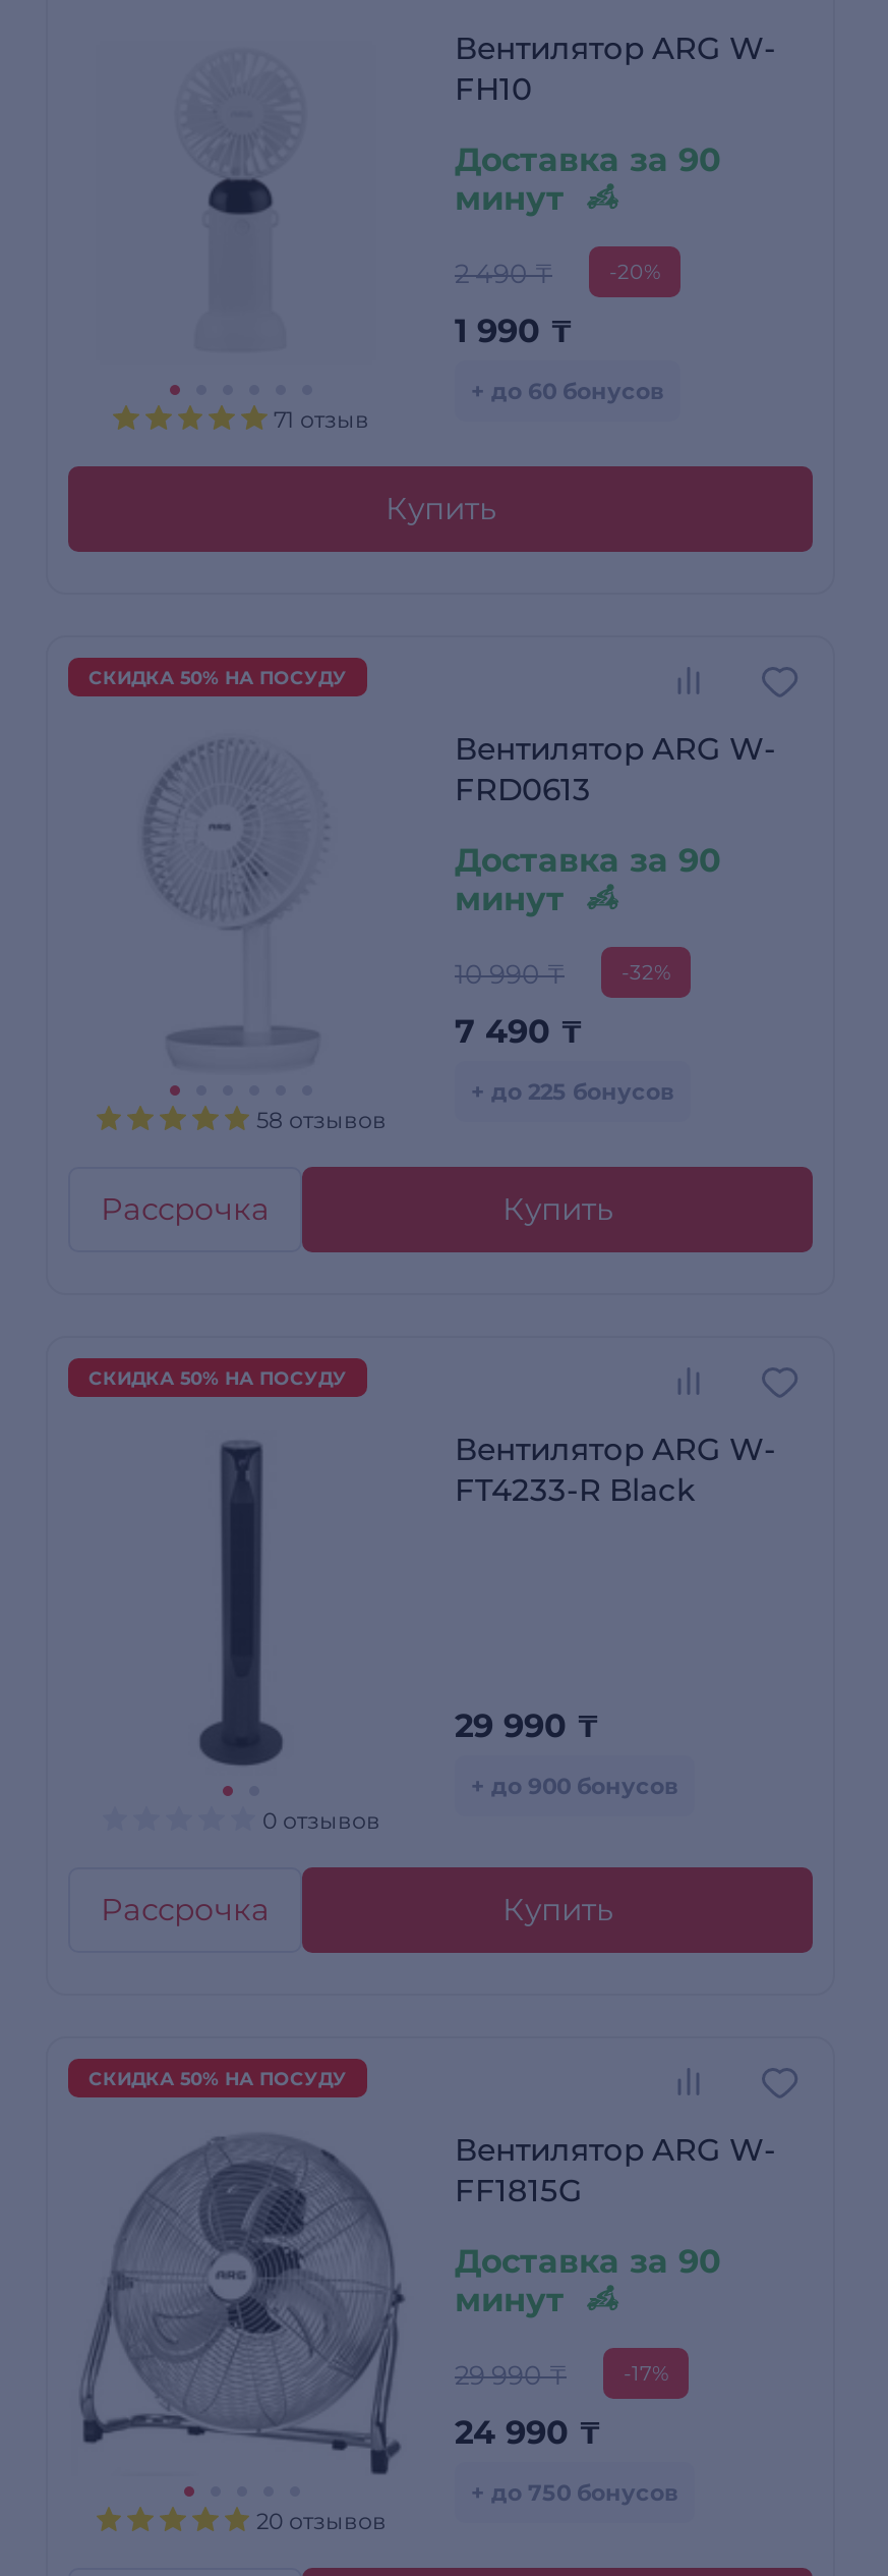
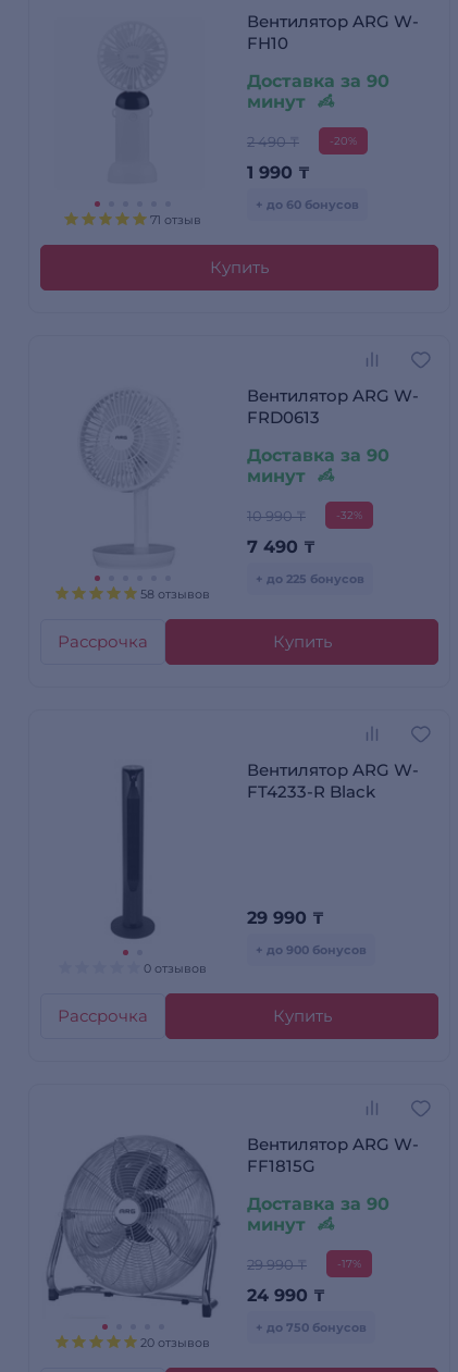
- СКИДКА 50% НА ПОСУДУ

- СКИДКА 50% НА ПОСУДУ

- СКИДКА 50% НА ПОСУДУ
